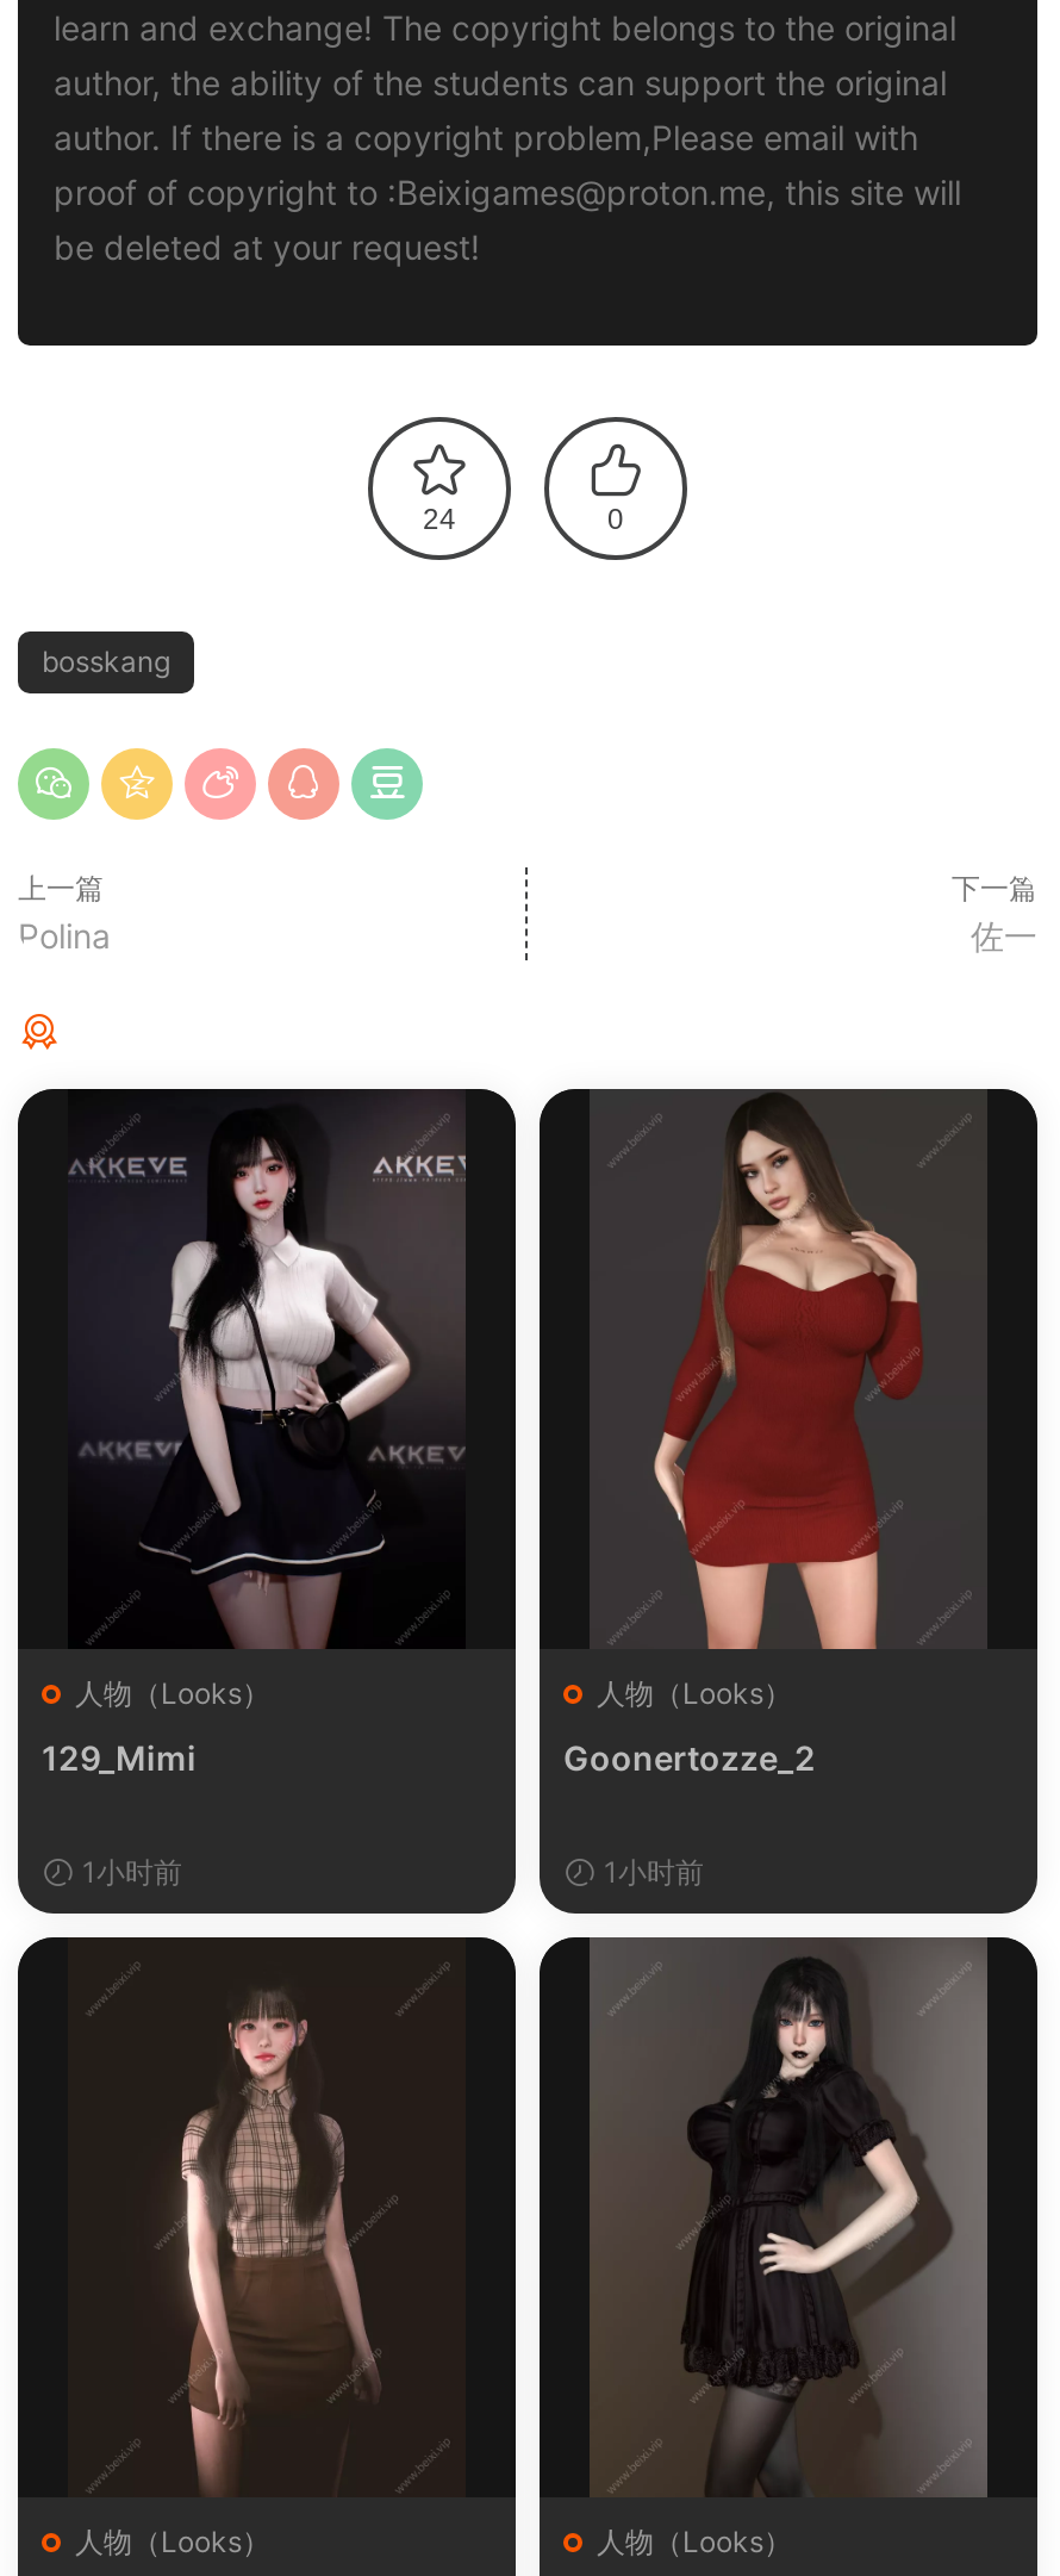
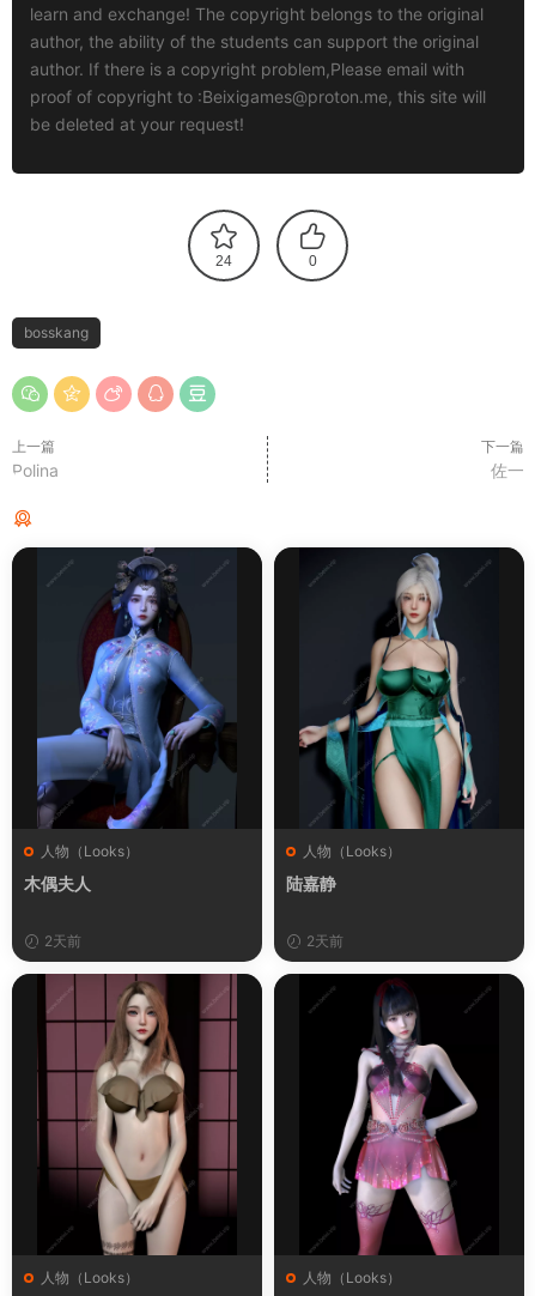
- [image]
- 129_Mimi
+ [image]
+ 木偶夫人

- [image]
- Goonertozze_2
+ [image]
+ 陆嘉静

- 1小时前
+ 2天前

- 1小时前
+ 2天前

- [image]
+ [image]

- [image]
+ [image]
